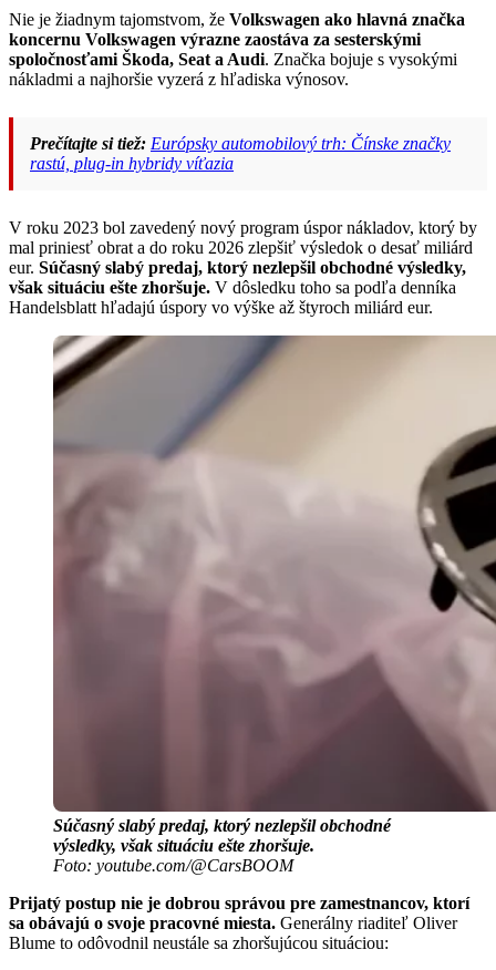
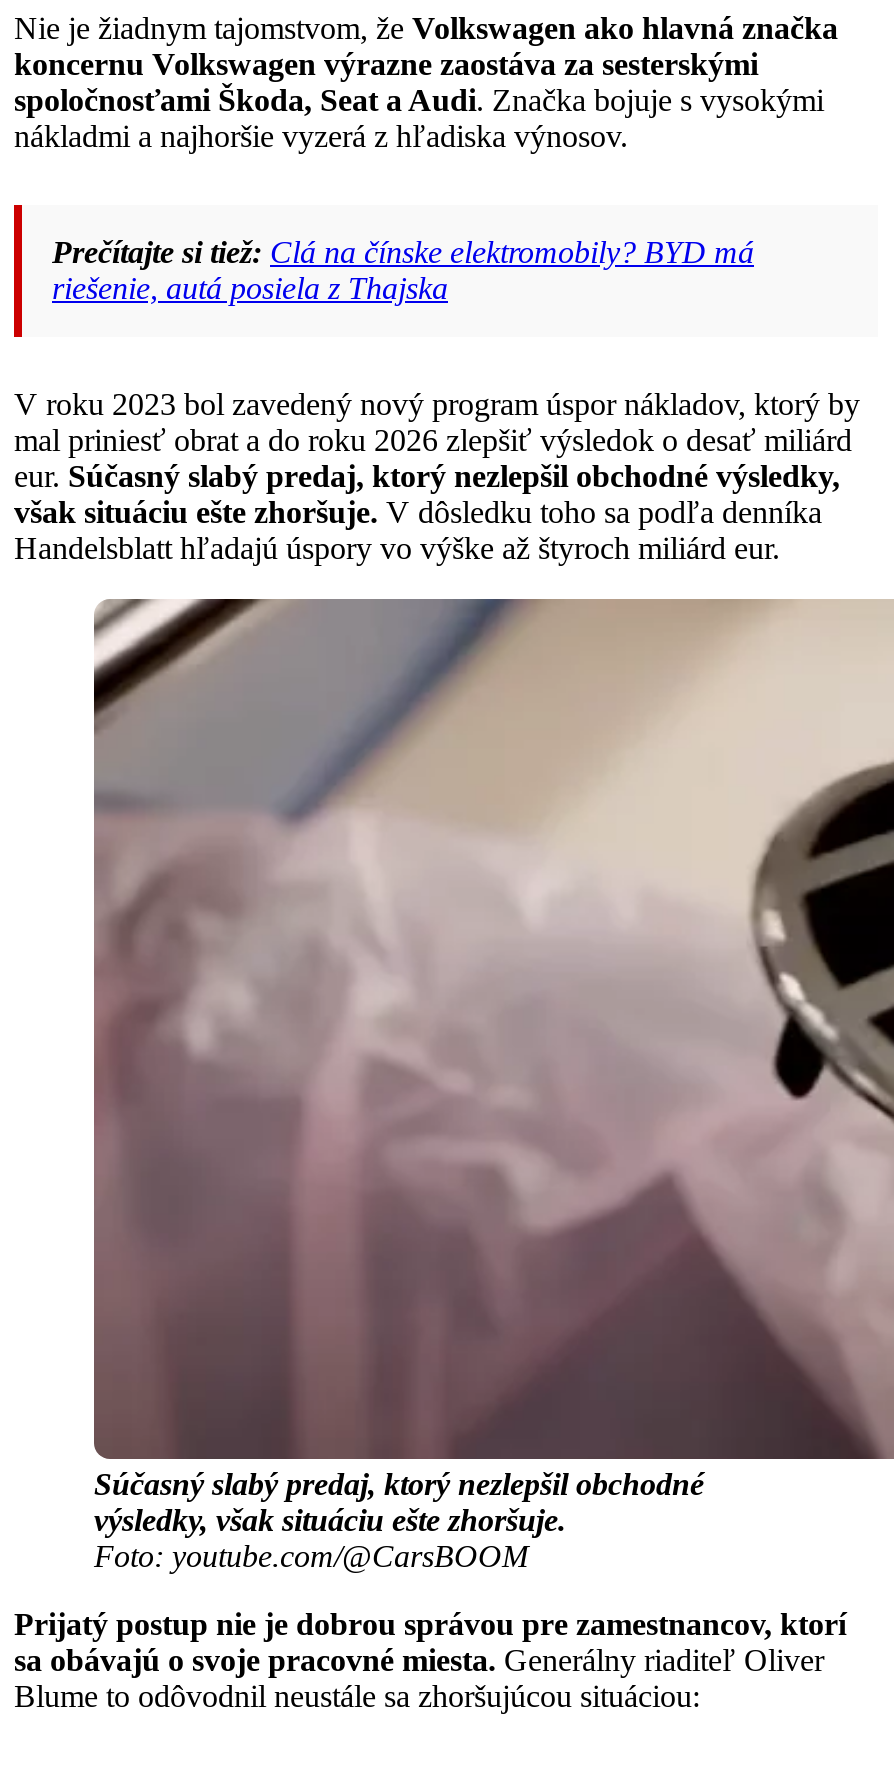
- Prečítajte si tiež: Európsky automobilový trh: Čínske značky
- rastú, plug-in hybridy víťazia
+ Prečítajte si tiež: Clá na čínske elektromobily? BYD má
+ riešenie, autá posiela z Thajska
